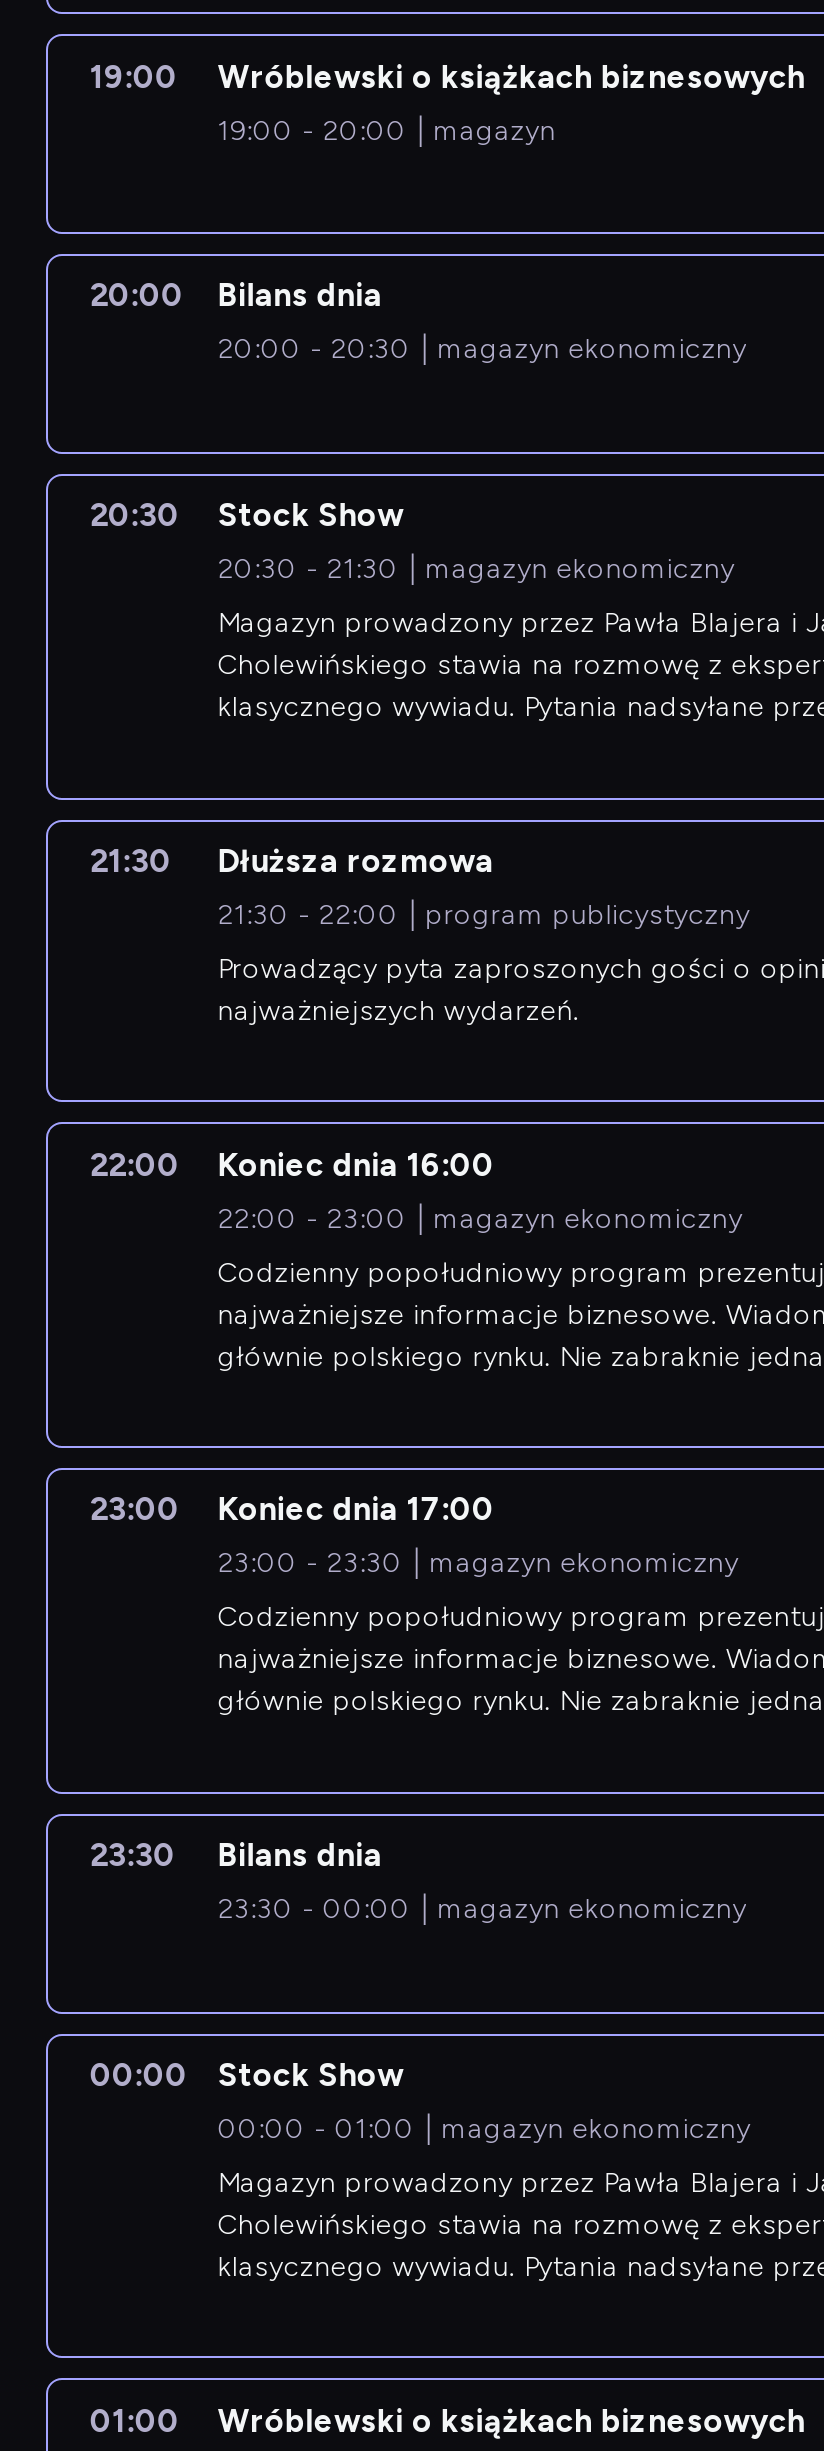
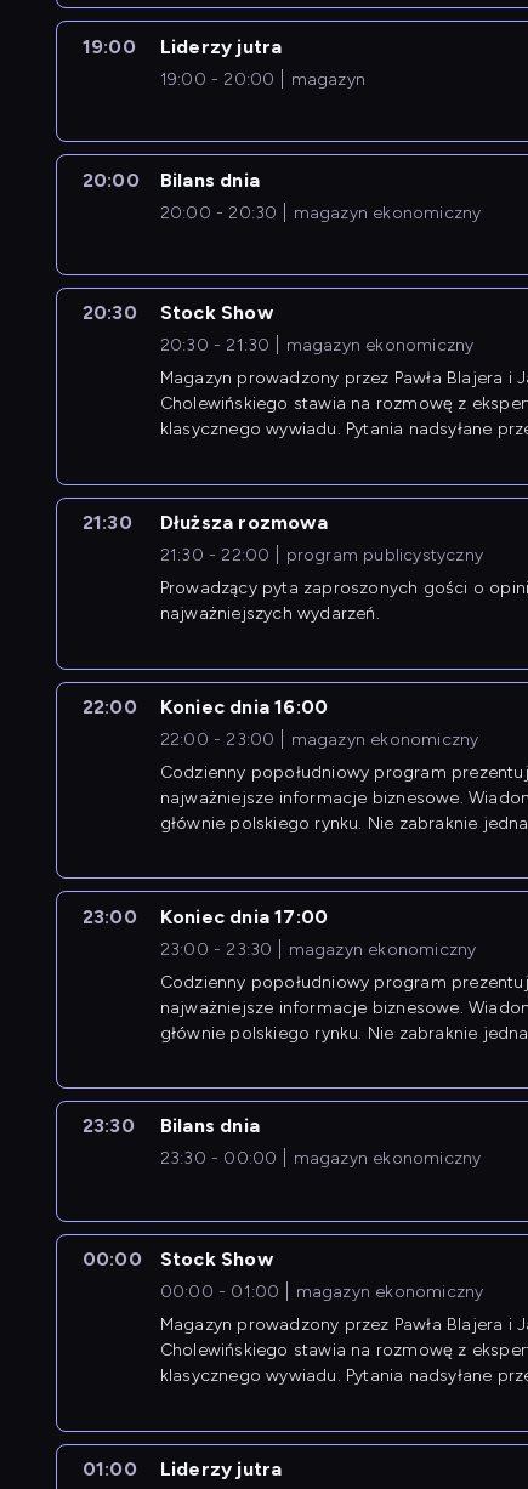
- Wróblewski o książkach biznesowych
+ Liderzy jutra

- Wróblewski o książkach biznesowych
+ Liderzy jutra
